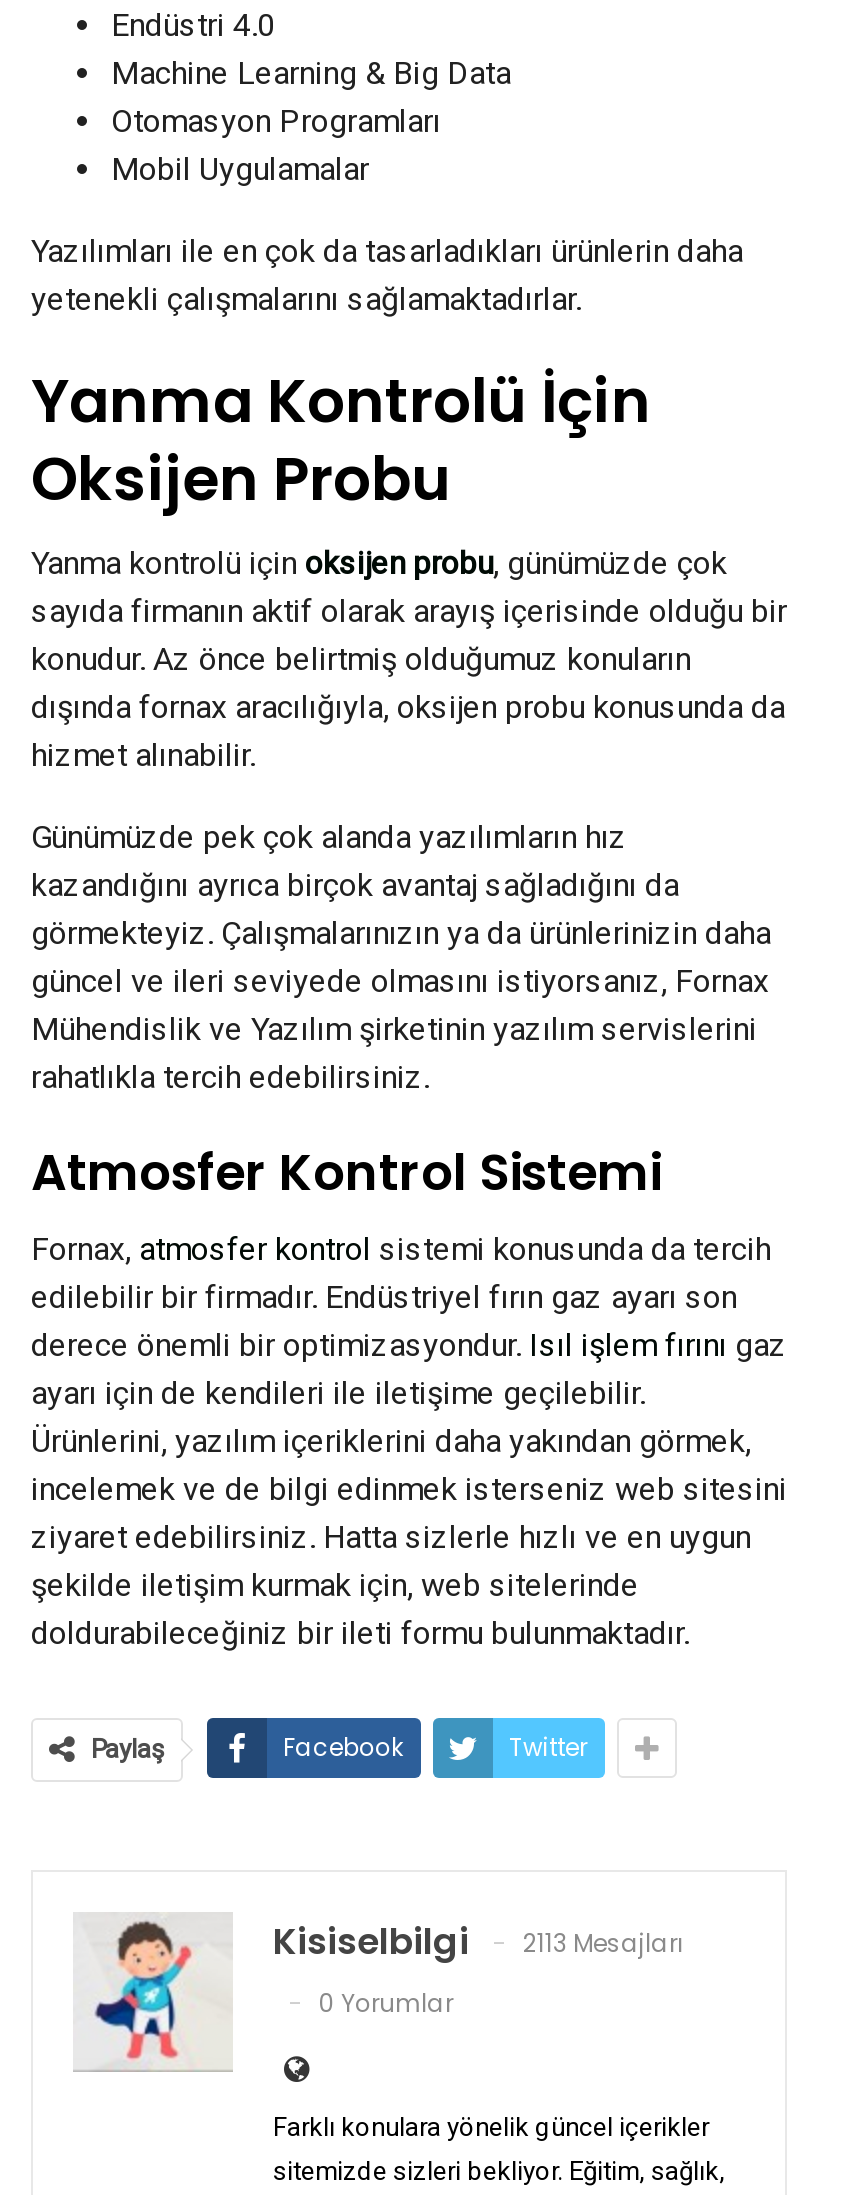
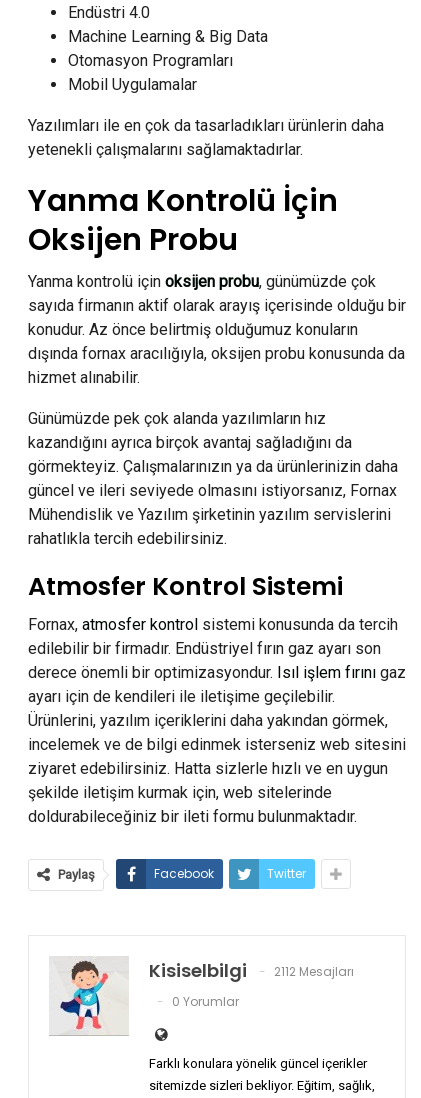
- Kisiselbilgi 2113 Mesajları
+ Kisiselbilgi 2112 Mesajları
